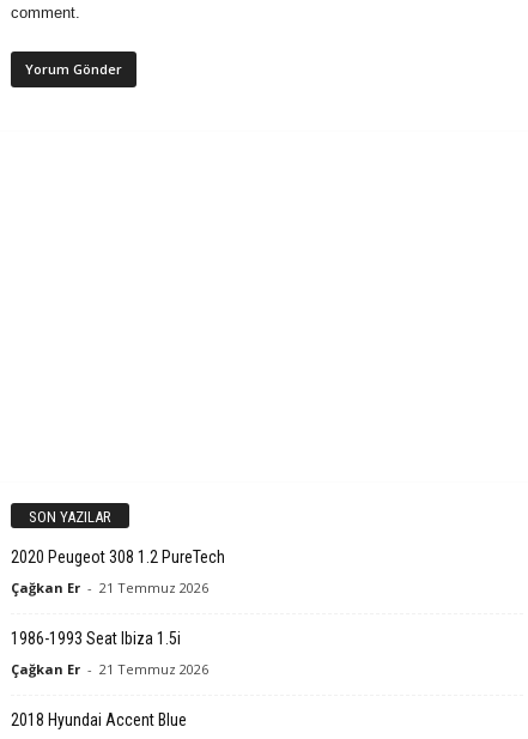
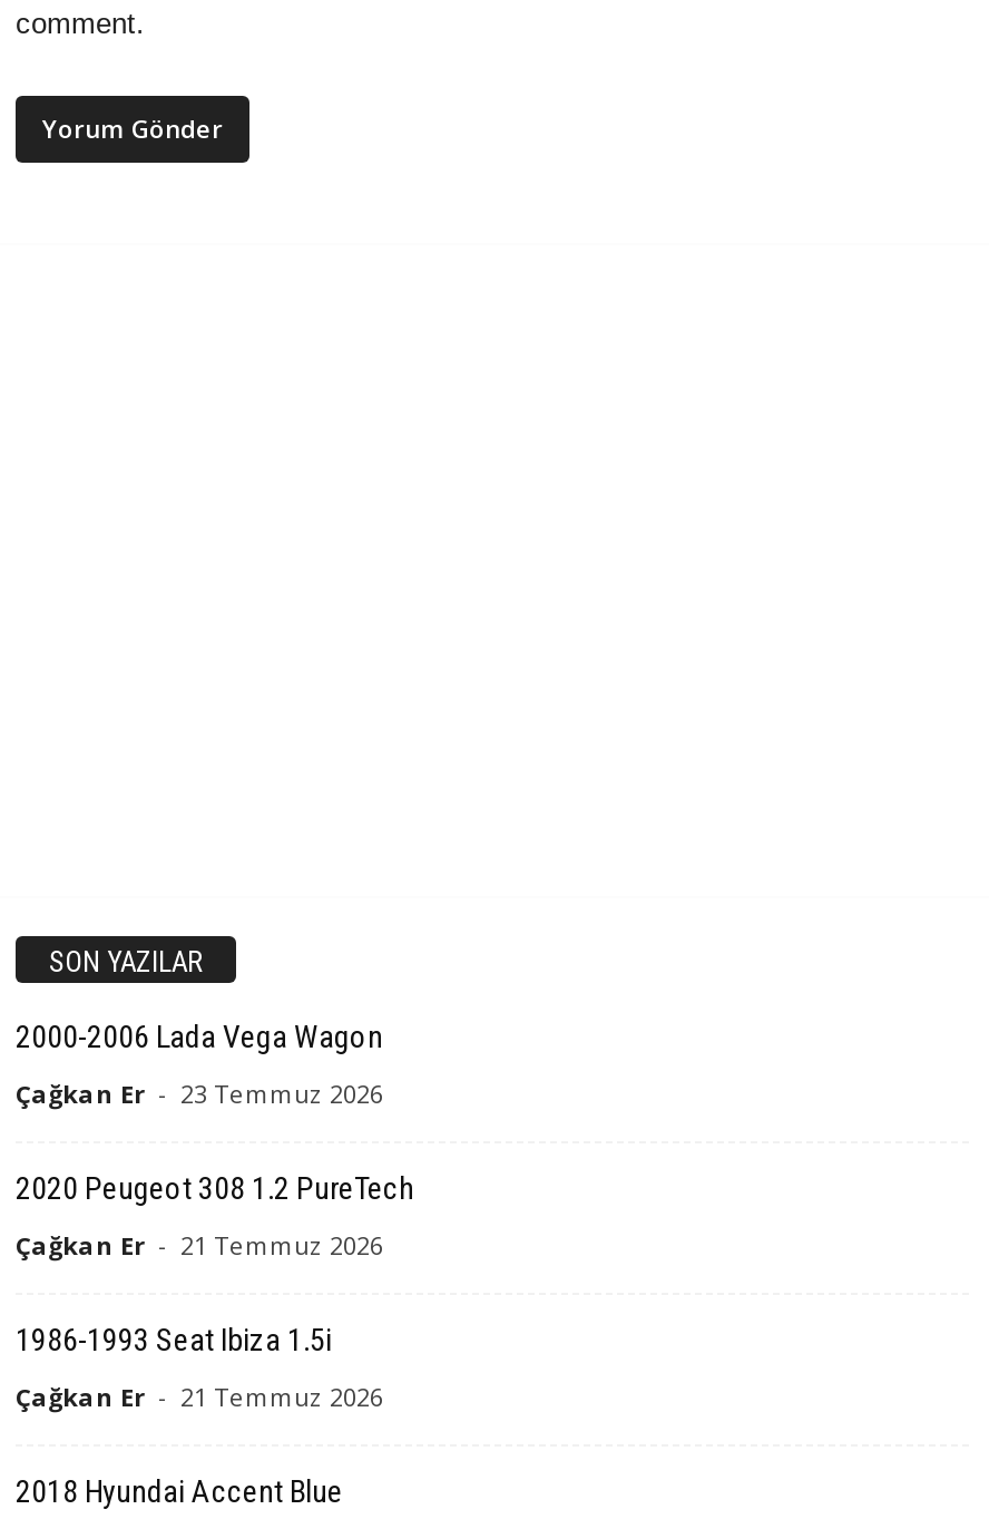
+ 2000-2006 Lada Vega Wagon
+ Çağkan Er - 23 Temmuz 2026
